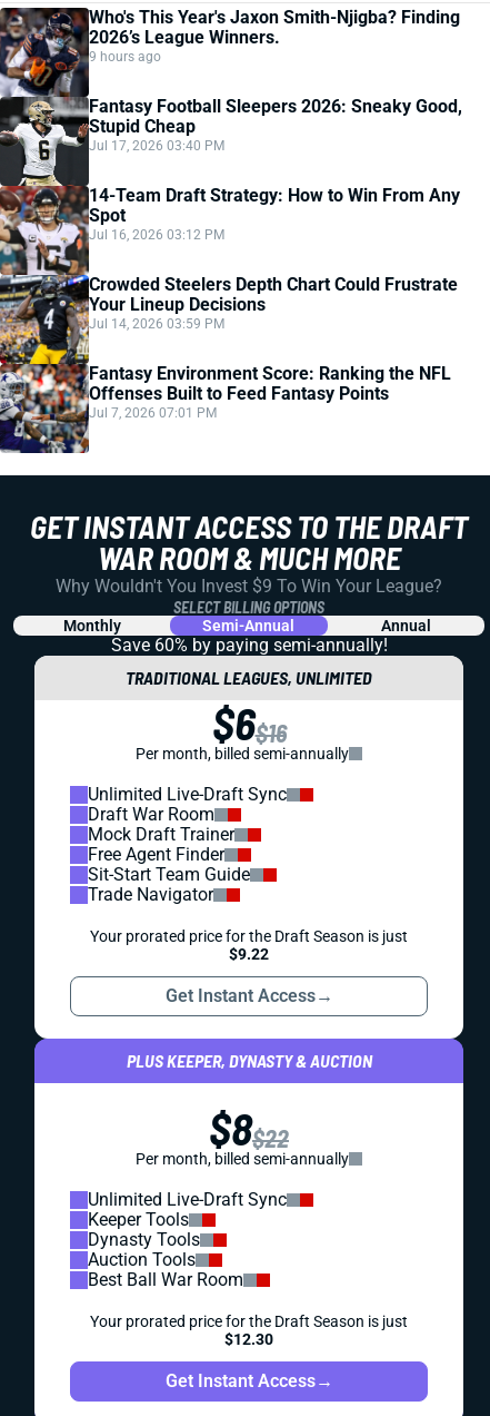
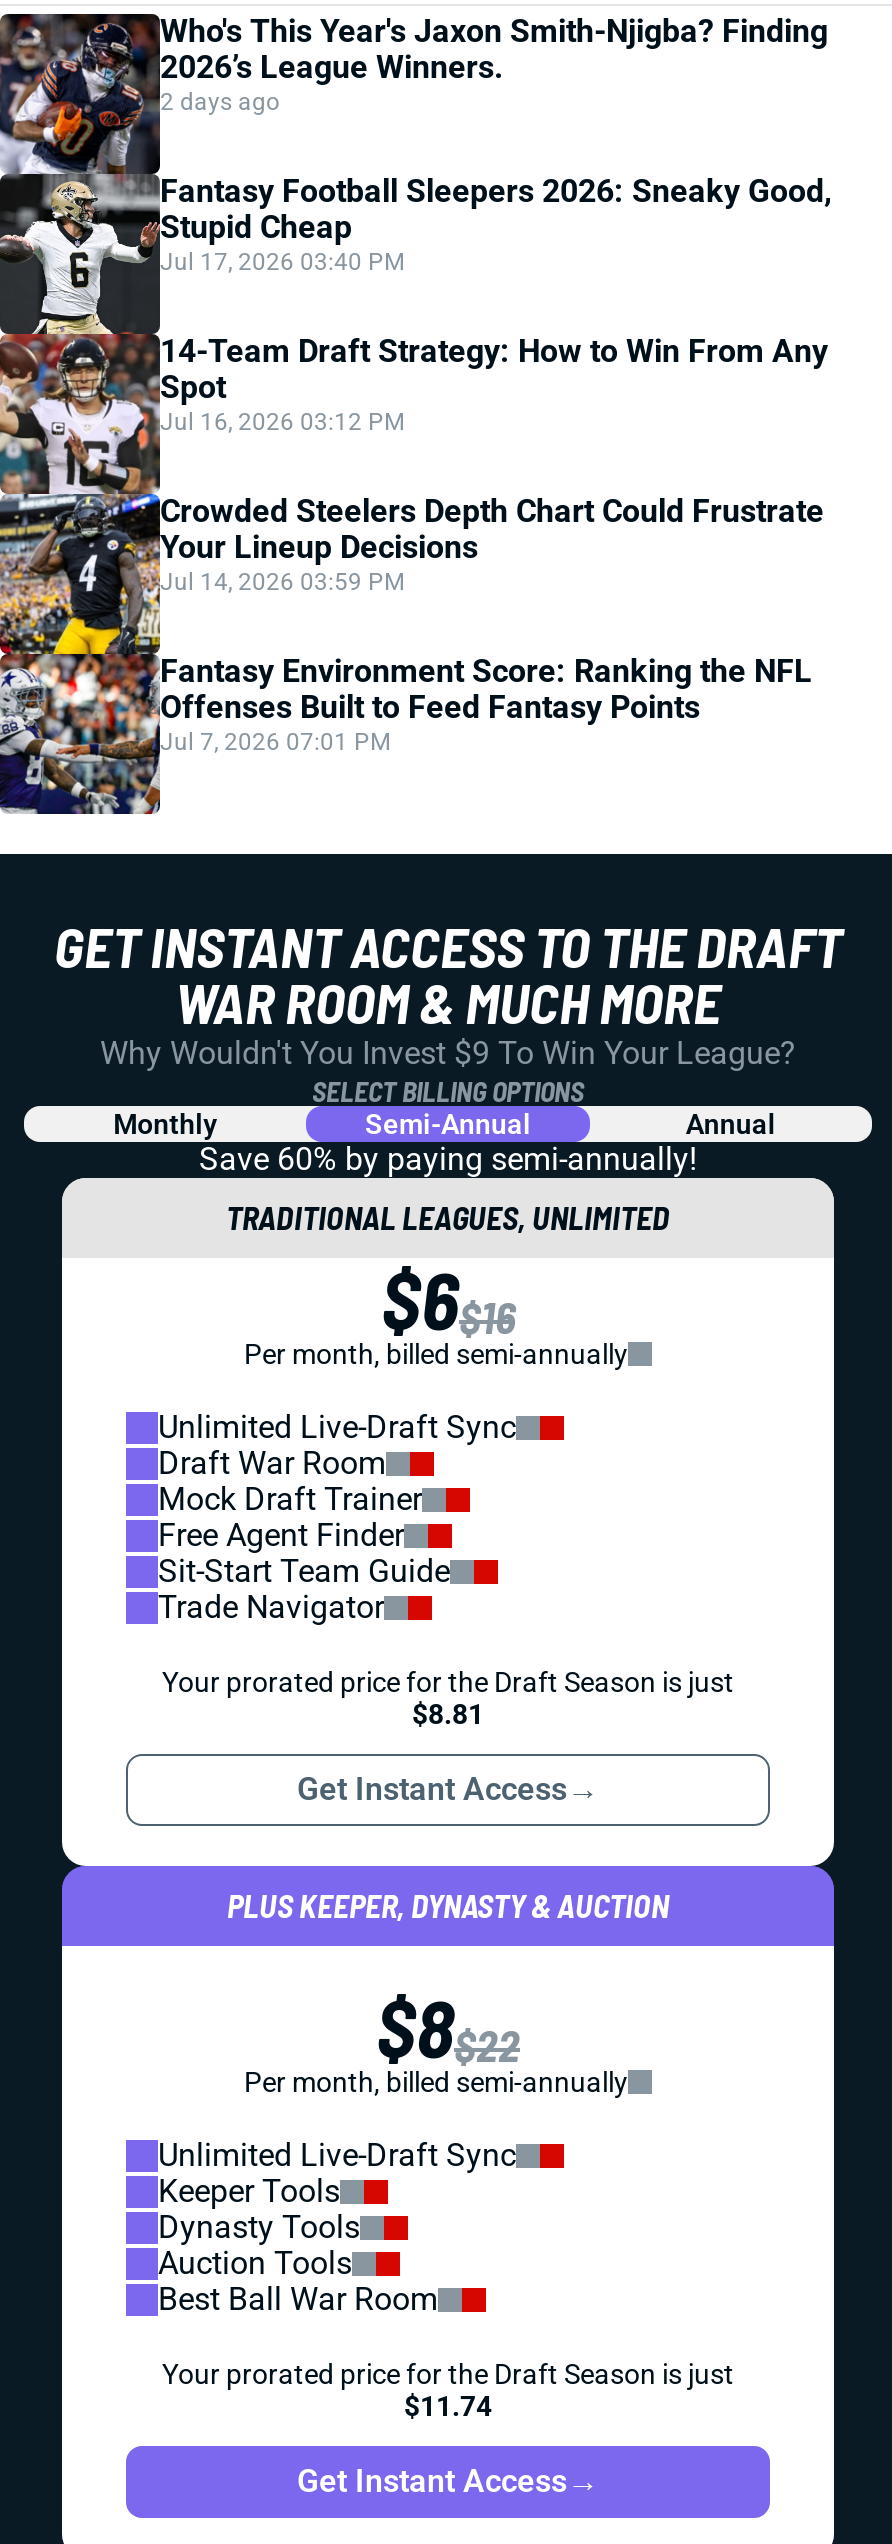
- 9 hours ago
+ 2 days ago

- $9.22
+ $8.81

- $12.30
+ $11.74
